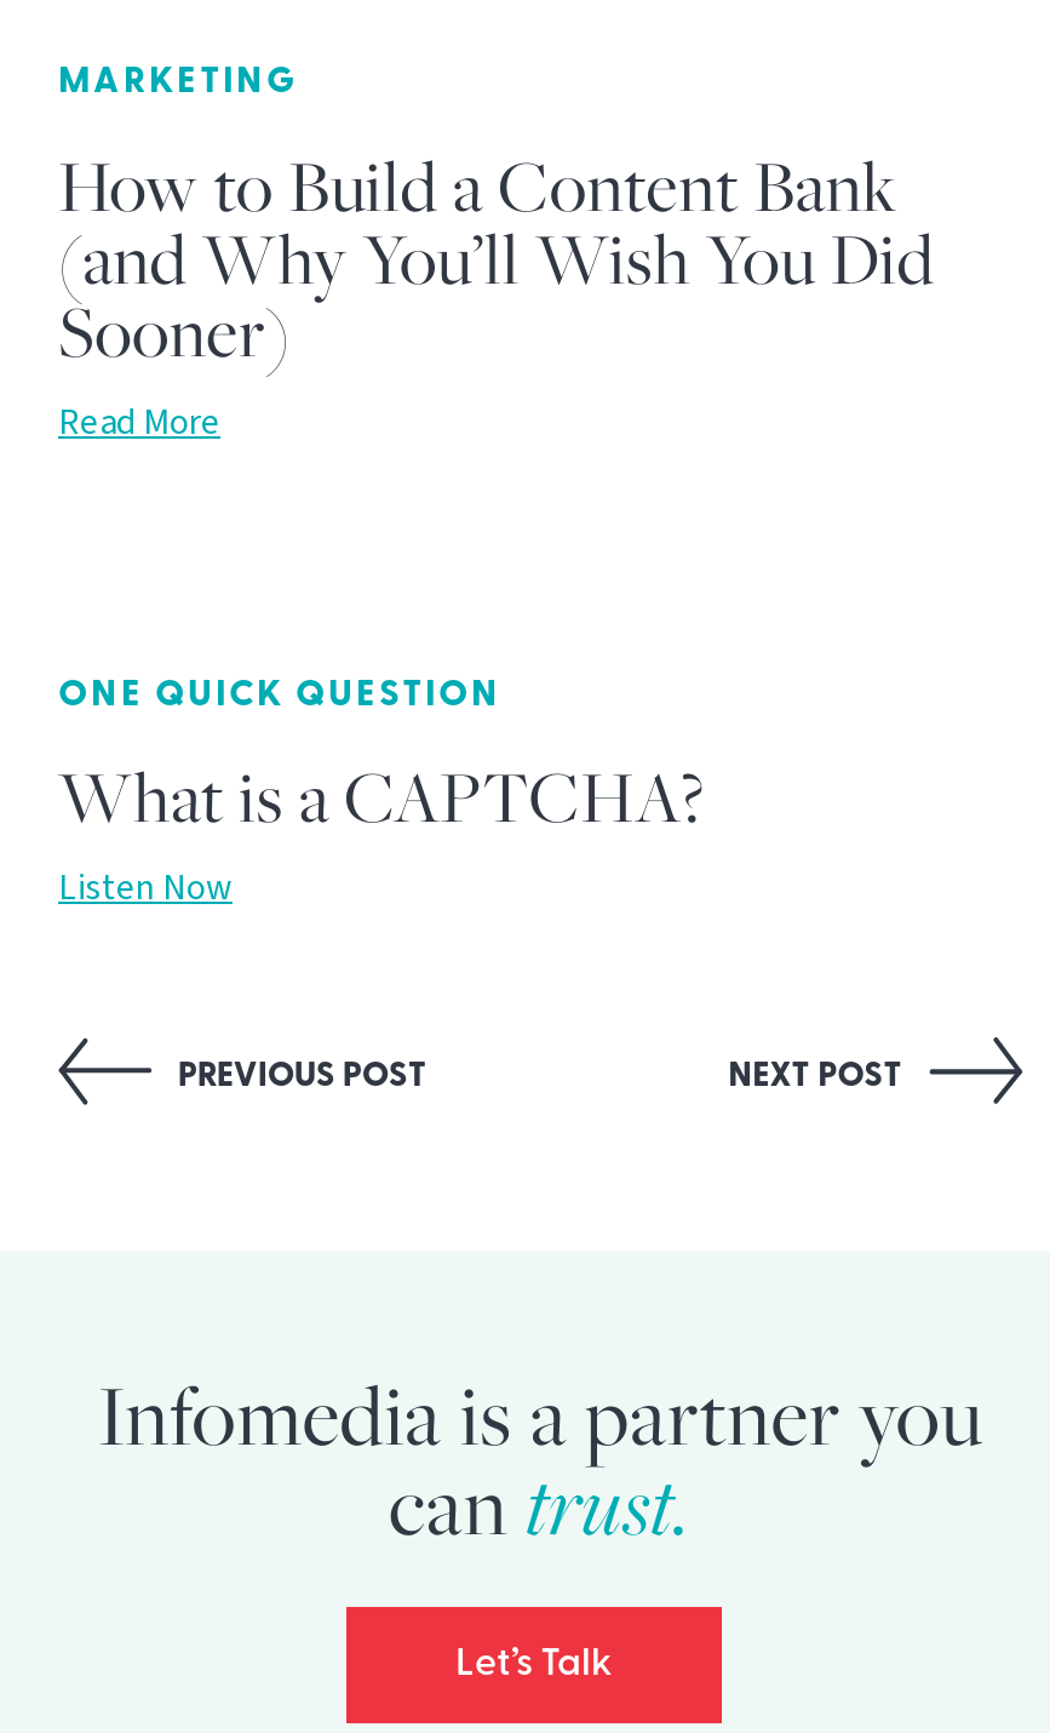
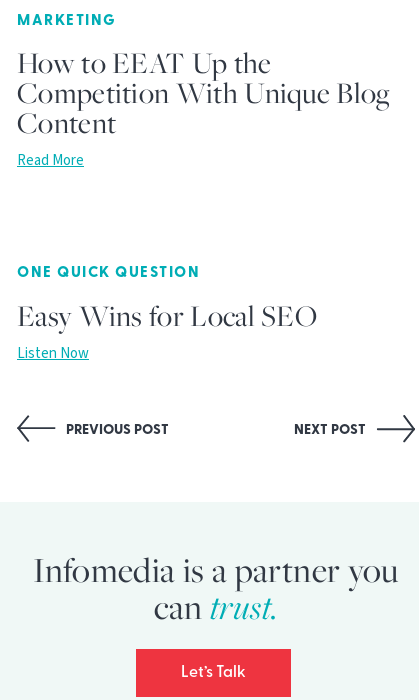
- How to Build a Content Bank
- (and Why You’ll Wish You Did
- Sooner)
+ How to EEAT Up the
+ Competition With Unique Blog
+ Content

- What is a CAPTCHA?
+ Easy Wins for Local SEO
